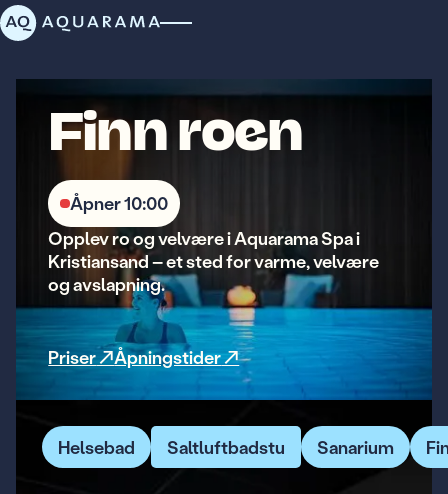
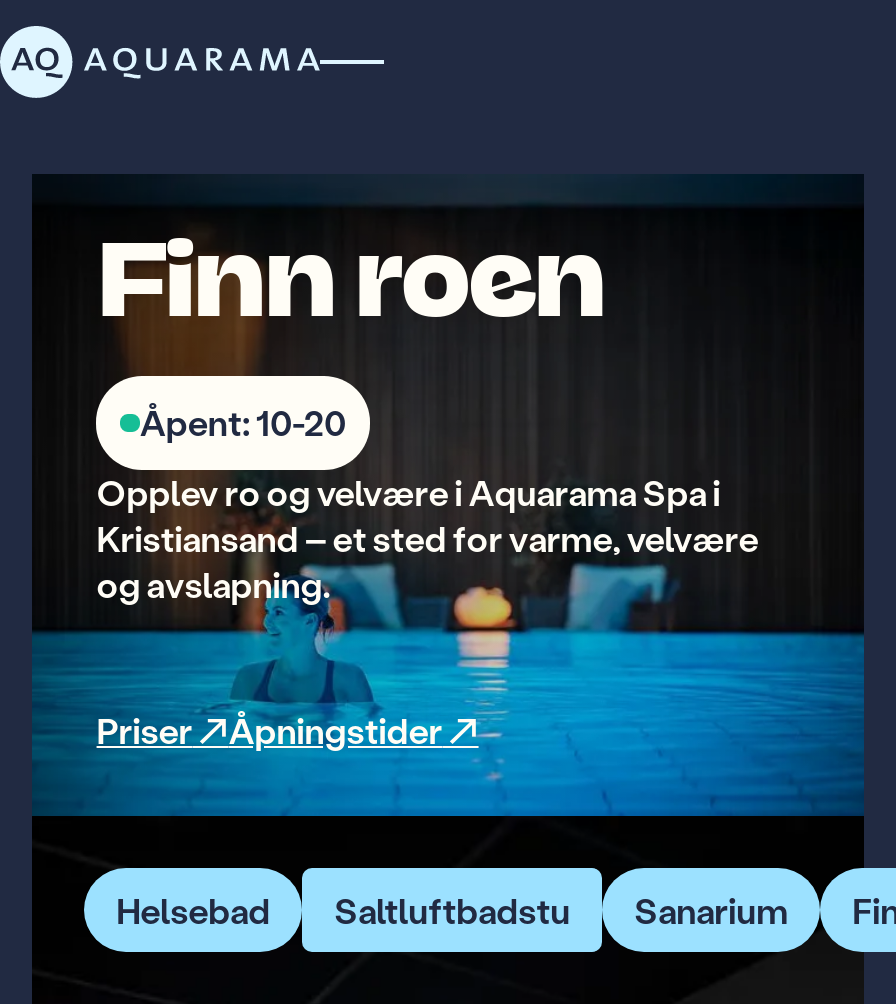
- Åpner 10:00
+ Åpent: 10-20
